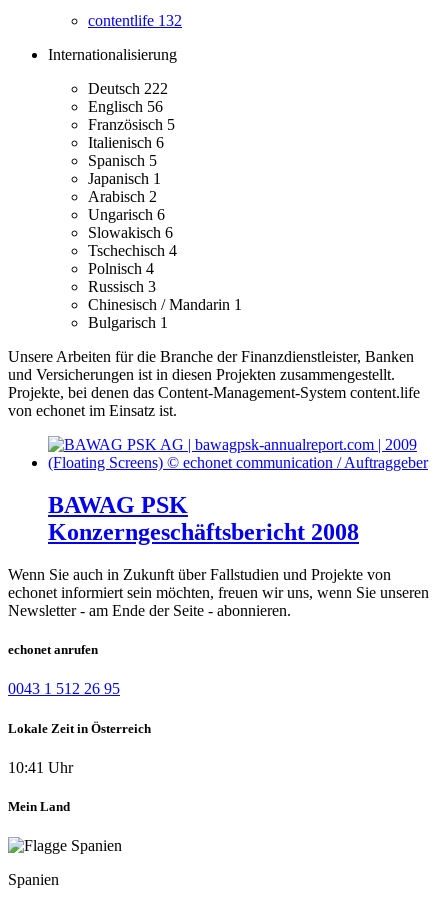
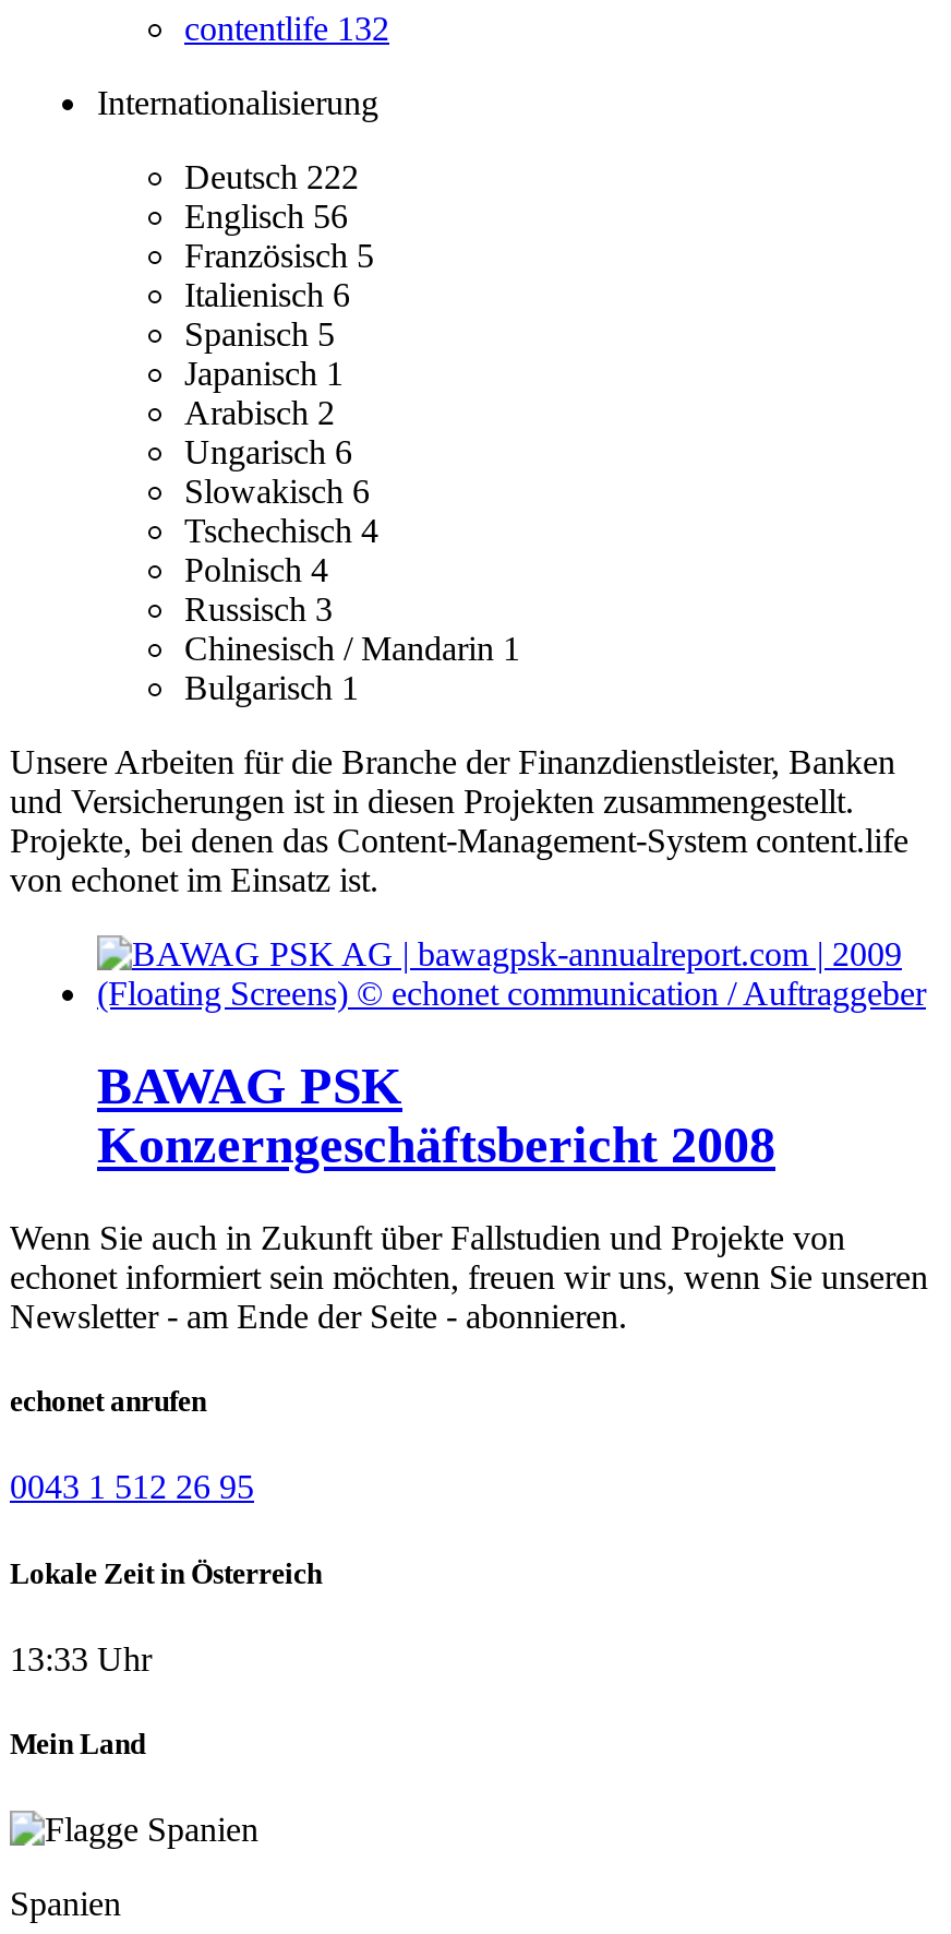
- 10:41 Uhr
+ 13:33 Uhr
